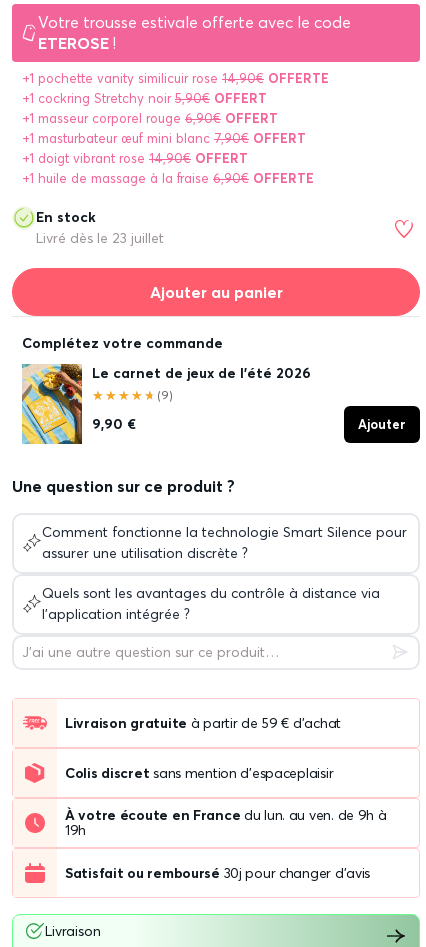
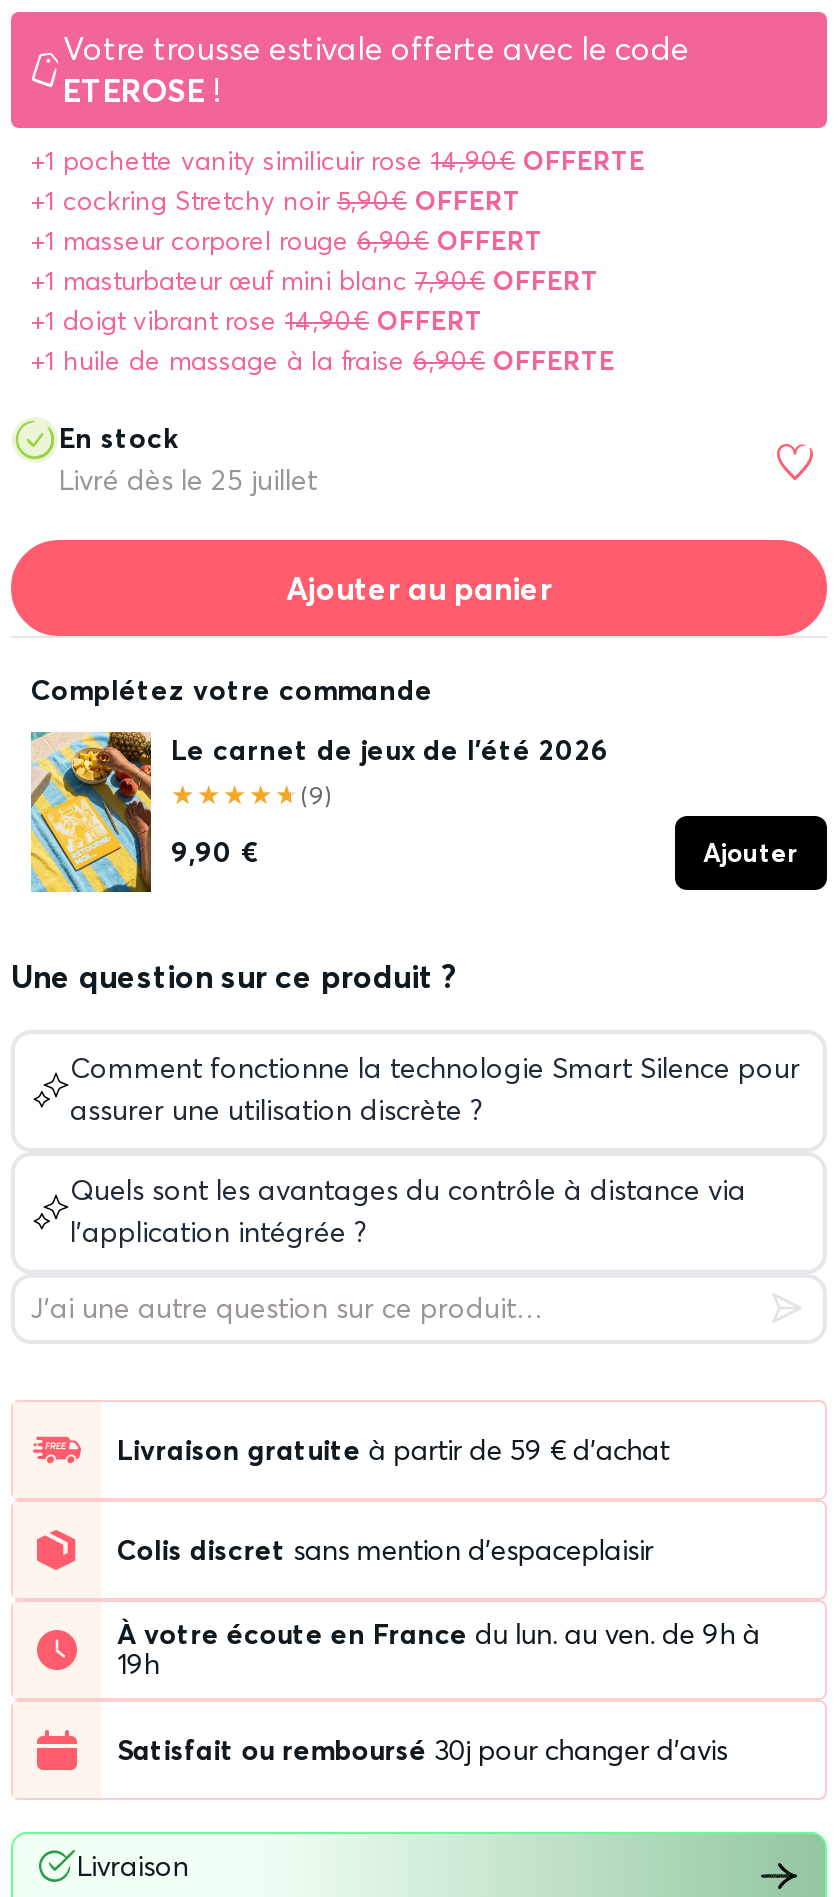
- Livré dès le 23 juillet
+ Livré dès le 25 juillet
